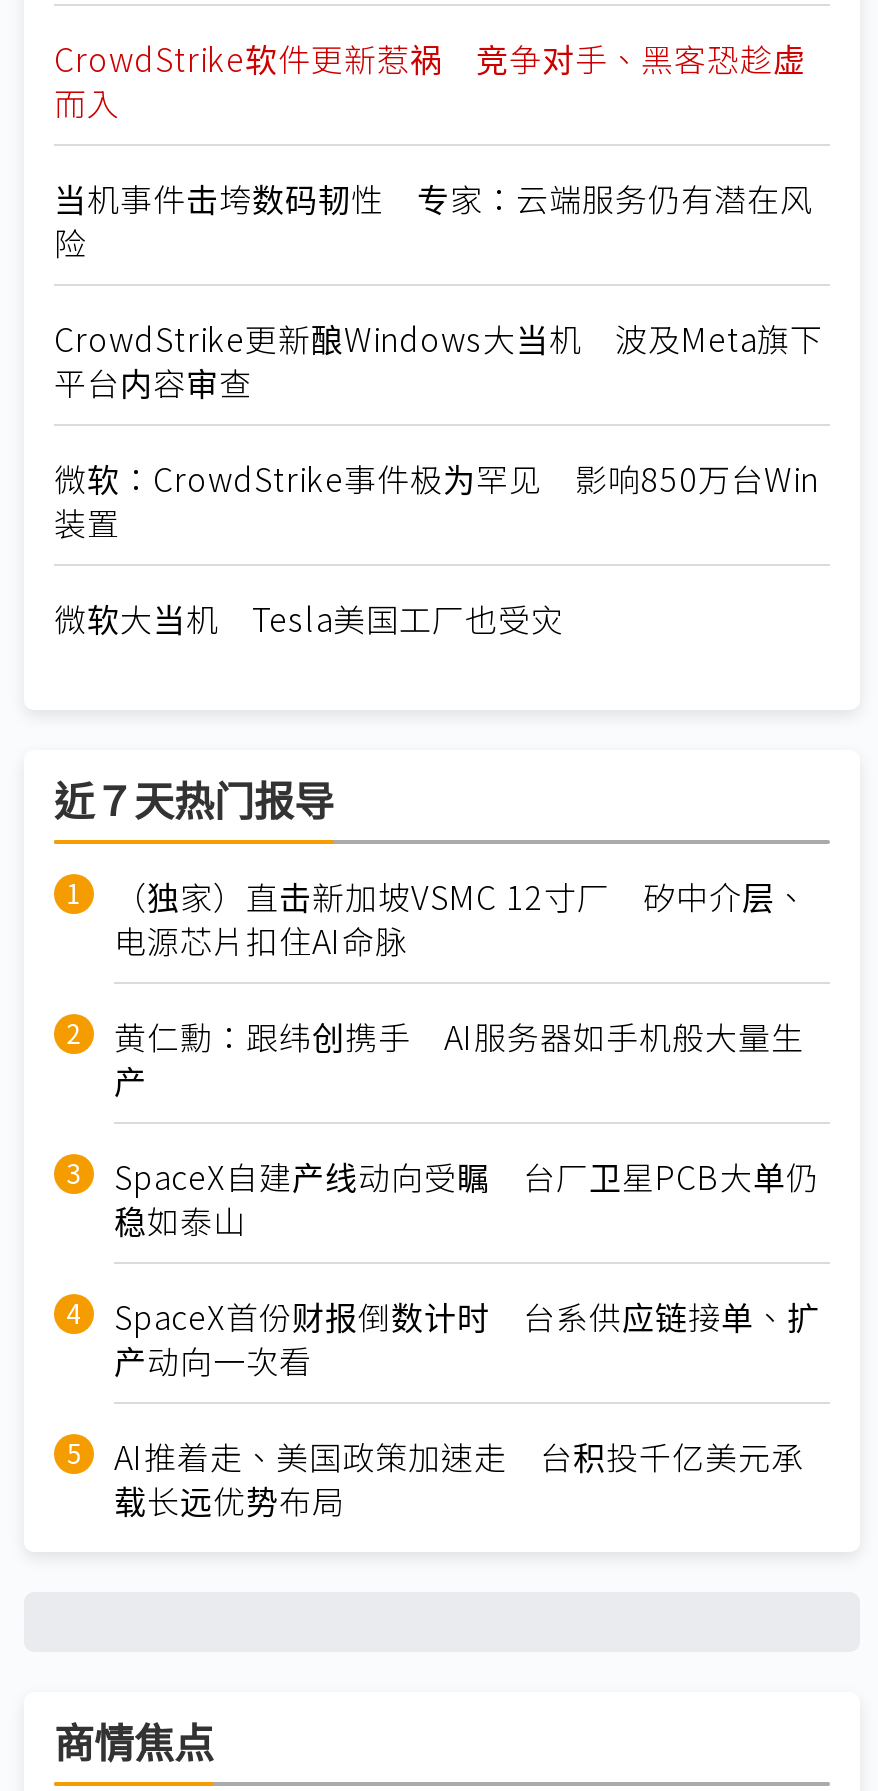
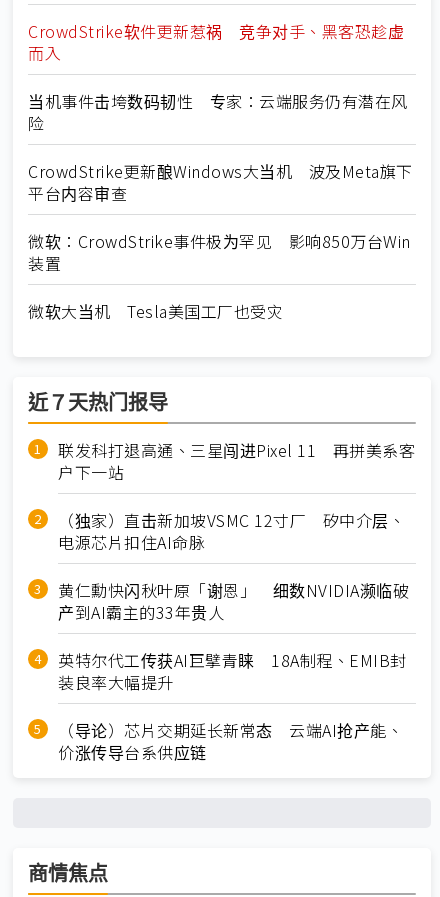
+ 联发科打退高通、三星闯进Pixel 11 再拼美系客
+ 户下一站

moved down: （独家）直击新加坡VSMC 12寸厂 矽中介层、 | 电源芯片扣住AI命脉

- 黄仁勳：跟纬创携手 AI服务器如手机般大量生
- 产
- SpaceX自建产线动向受瞩 台厂卫星PCB大单仍
- 稳如泰山
- SpaceX首份财报倒数计时 台系供应链接单、扩
- 产动向一次看
- AI推着走、美国政策加速走 台积投千亿美元承
- 载长远优势布局
+ 黄仁勳快闪秋叶原「谢恩」 细数NVIDIA濒临破
+ 产到AI霸主的33年贵人
+ 英特尔代工传获AI巨擘青睐 18A制程、EMIB封
+ 装良率大幅提升
+ （导论）芯片交期延长新常态 云端AI抢产能、
+ 价涨传导台系供应链
